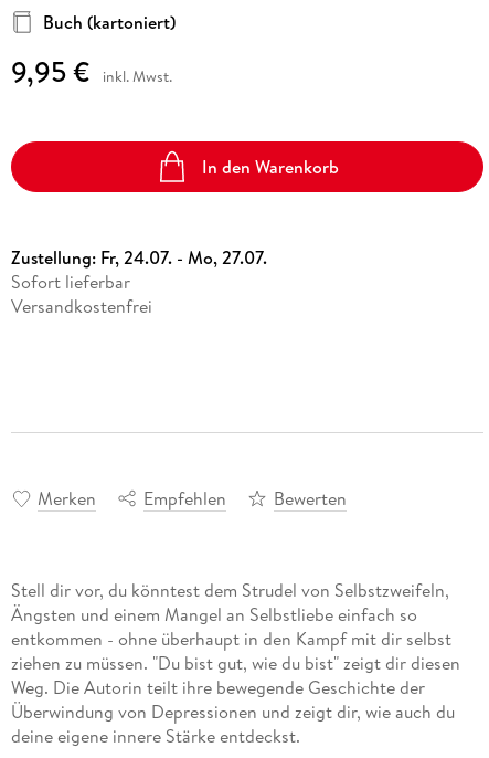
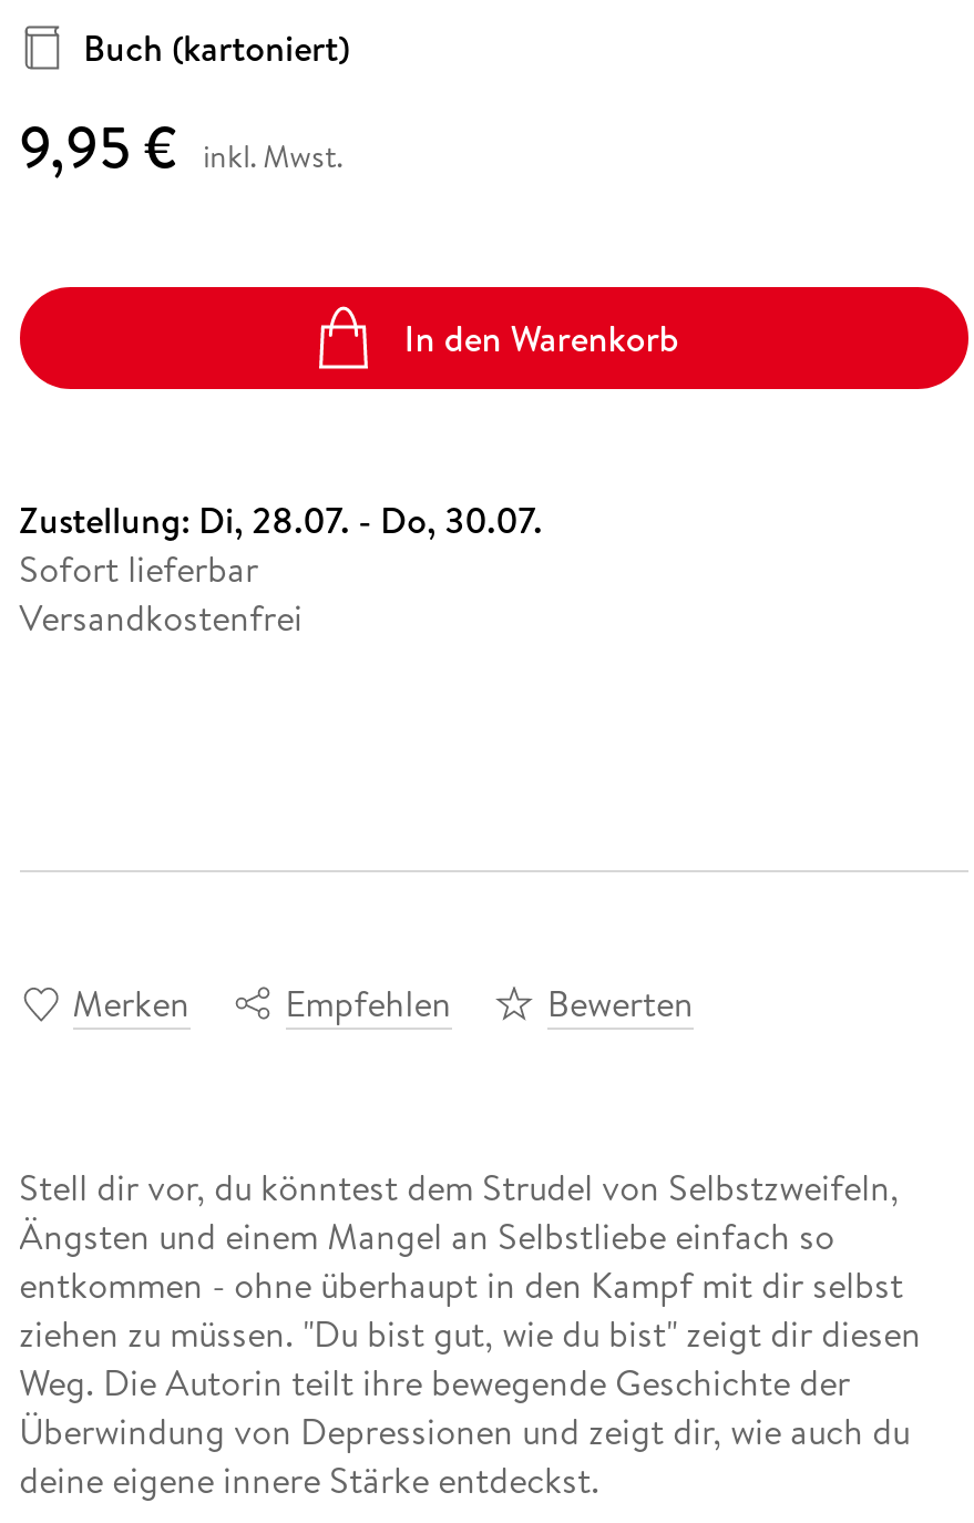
- Zustellung: Fr, 24.07. - Mo, 27.07.
+ Zustellung: Di, 28.07. - Do, 30.07.
